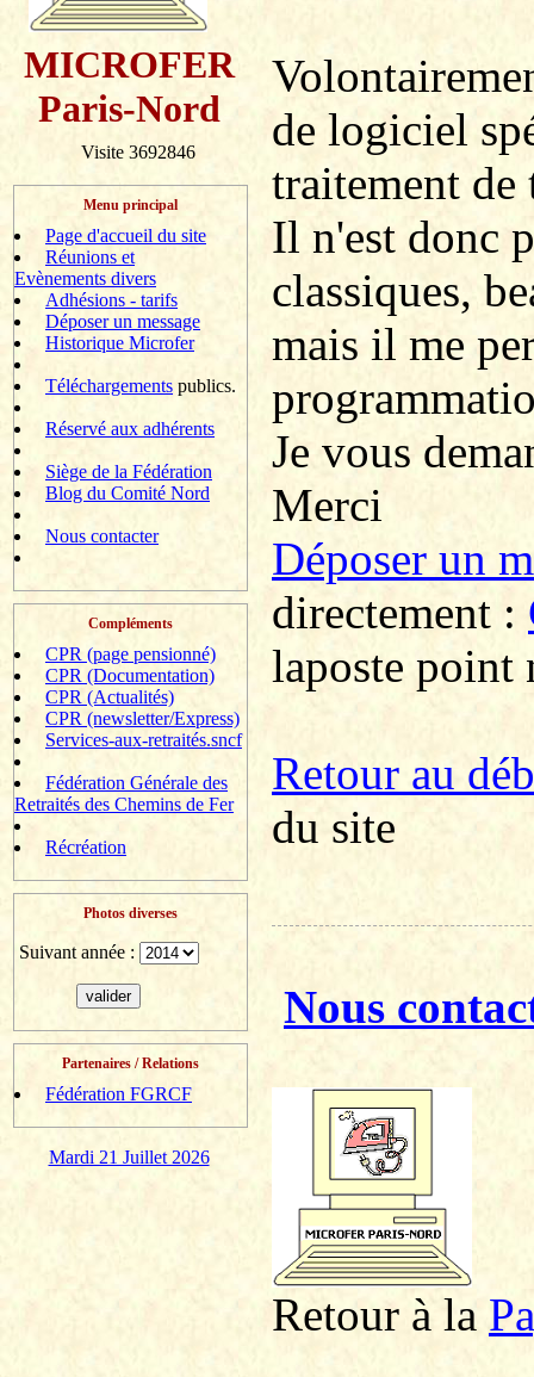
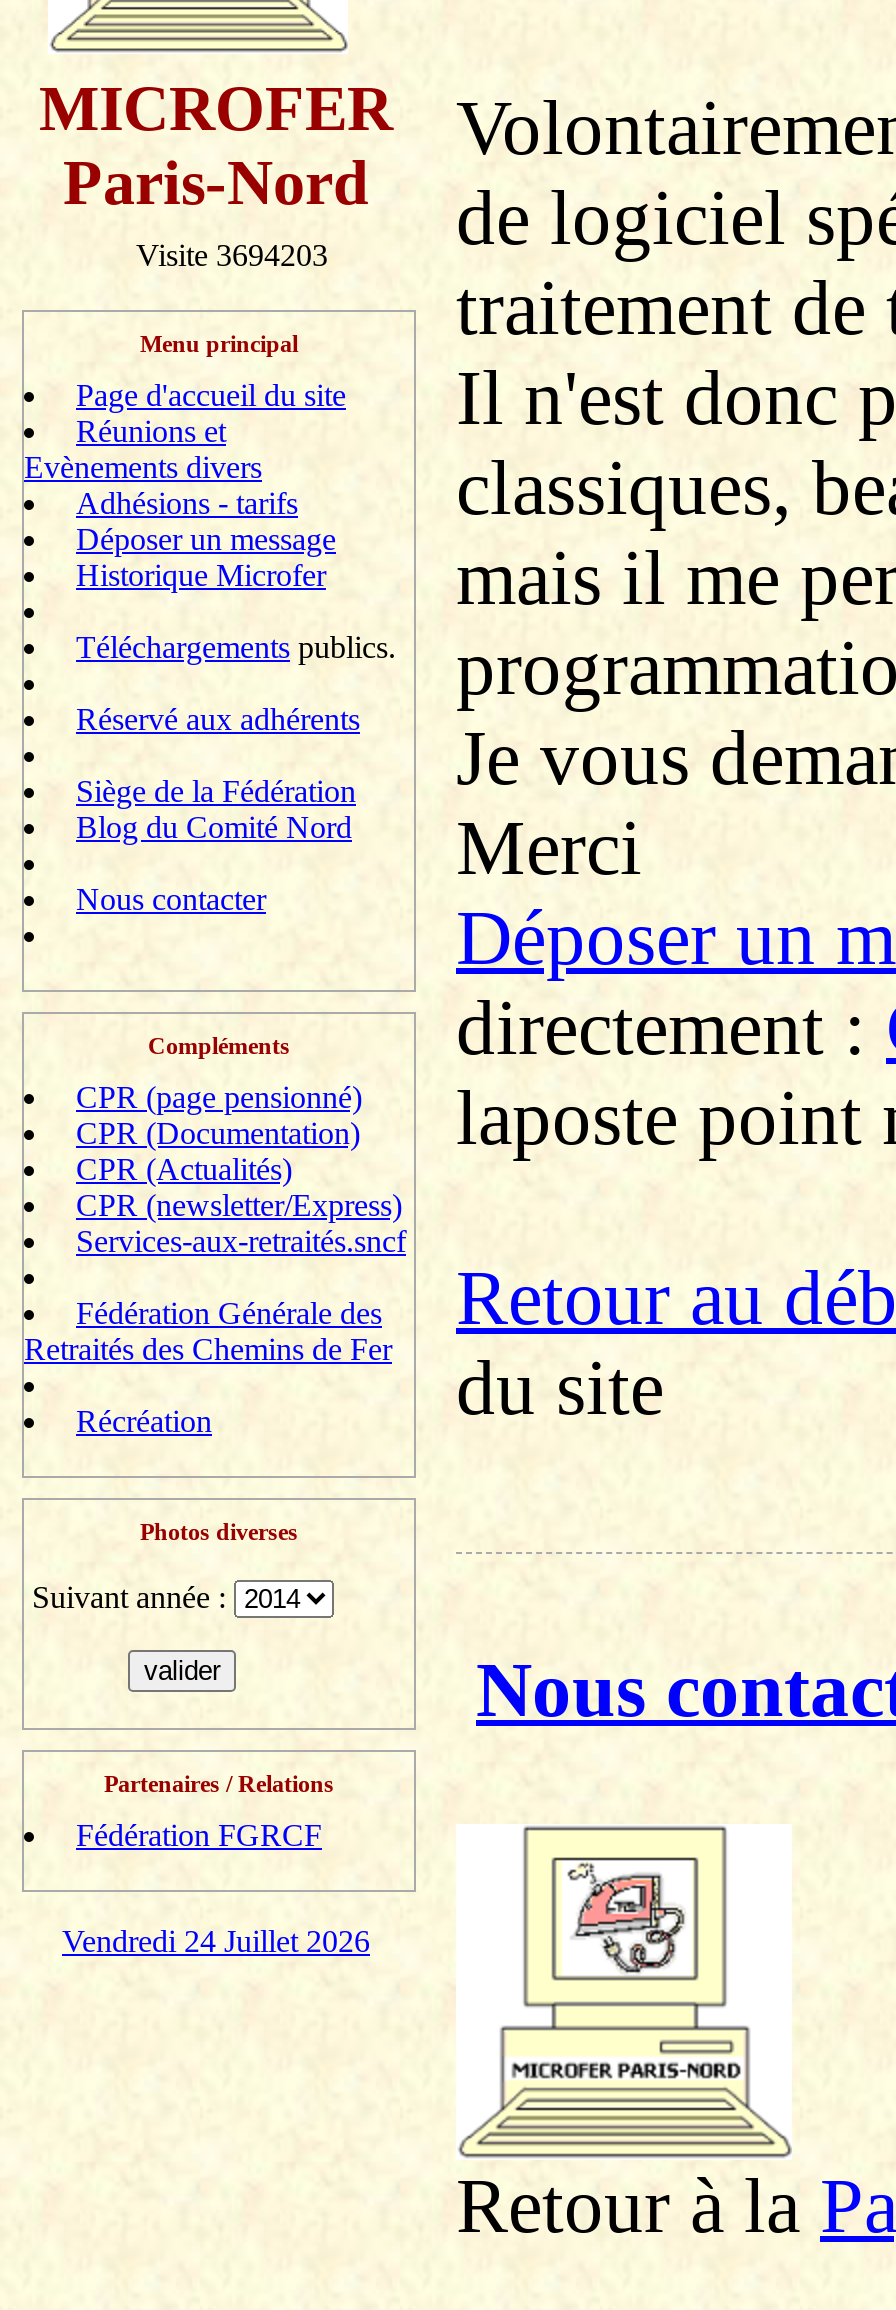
- Visite 3692846
+ Visite 3694203

- Mardi 21 Juillet 2026
+ Vendredi 24 Juillet 2026
